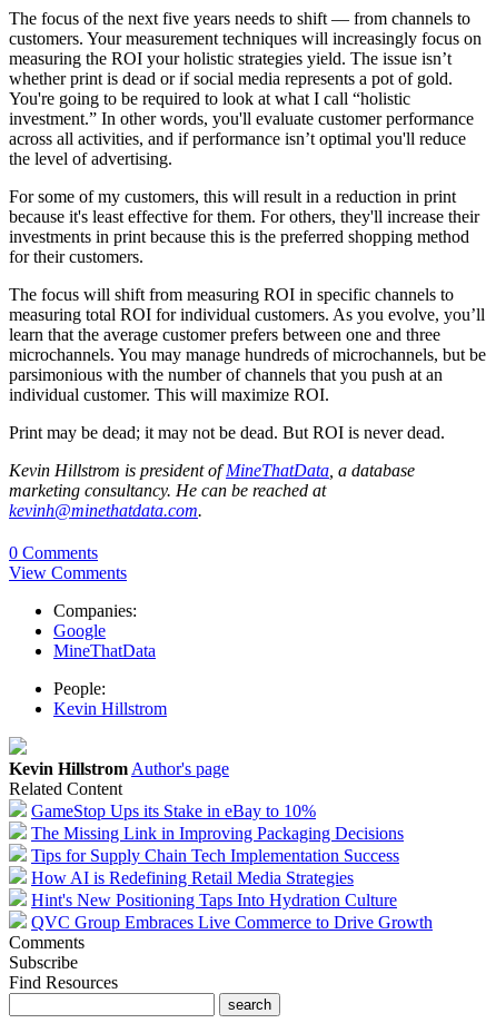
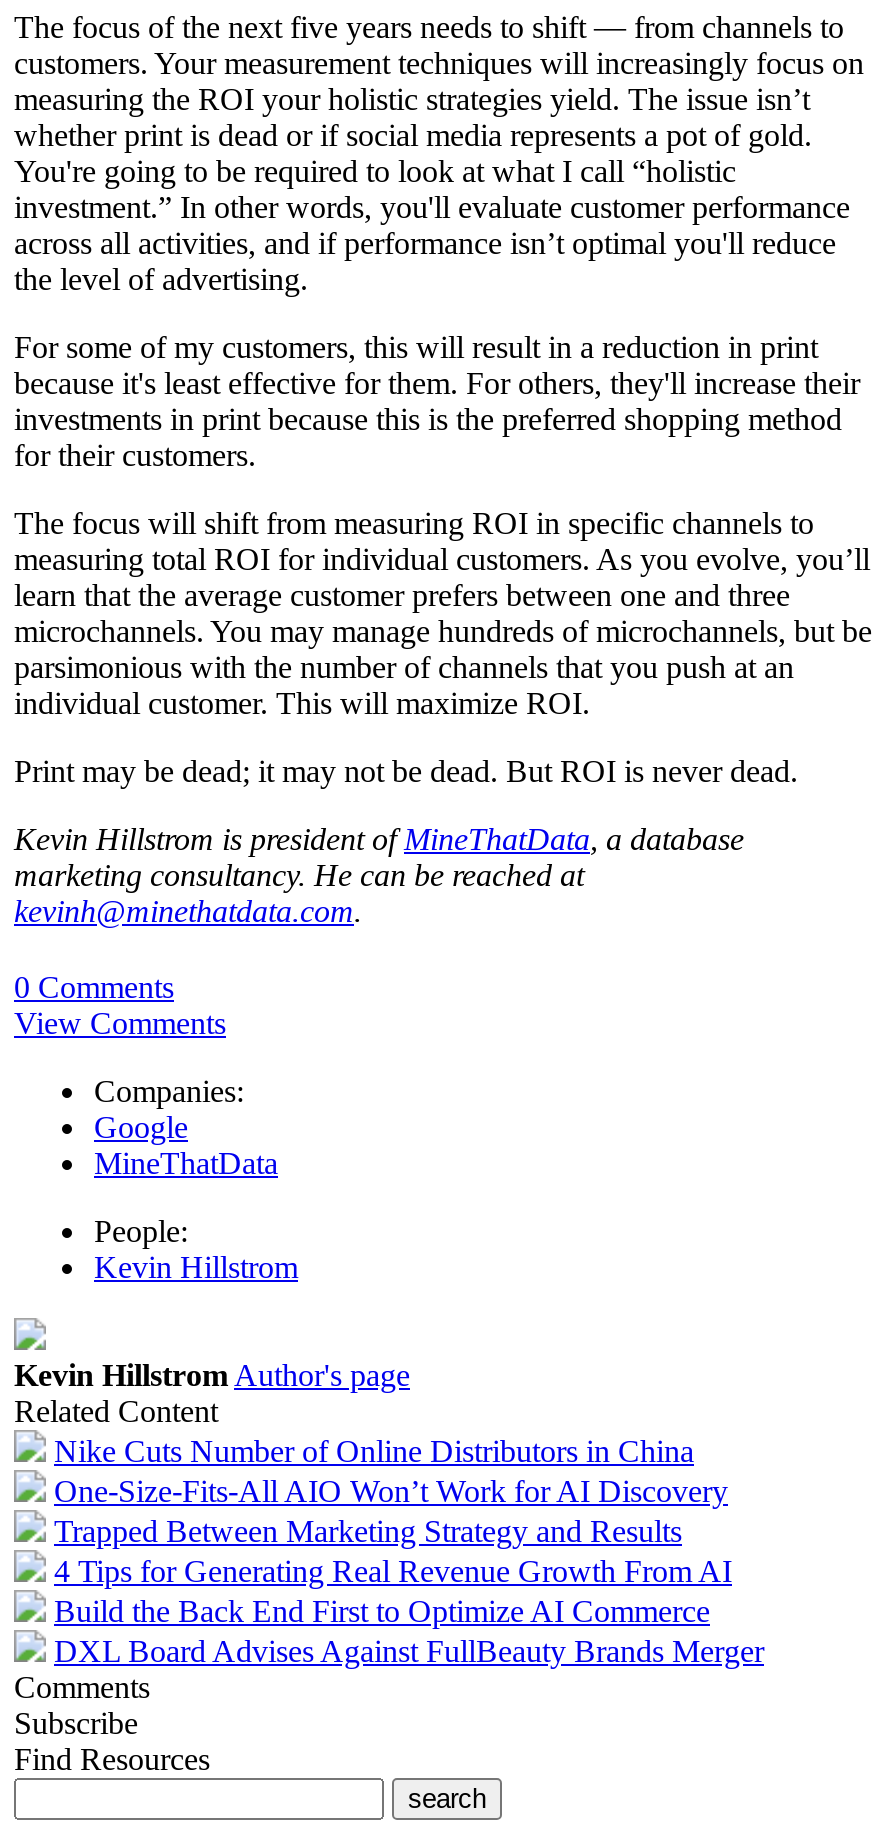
- GameStop Ups its Stake in eBay to 10%
- The Missing Link in Improving Packaging Decisions
- Tips for Supply Chain Tech Implementation Success
- How AI is Redefining Retail Media Strategies
- Hint's New Positioning Taps Into Hydration Culture
- QVC Group Embraces Live Commerce to Drive Growth
+ Nike Cuts Number of Online Distributors in China
+ One-Size-Fits-All AIO Won’t Work for AI Discovery
+ Trapped Between Marketing Strategy and Results
+ 4 Tips for Generating Real Revenue Growth From AI
+ Build the Back End First to Optimize AI Commerce
+ DXL Board Advises Against FullBeauty Brands Merger
